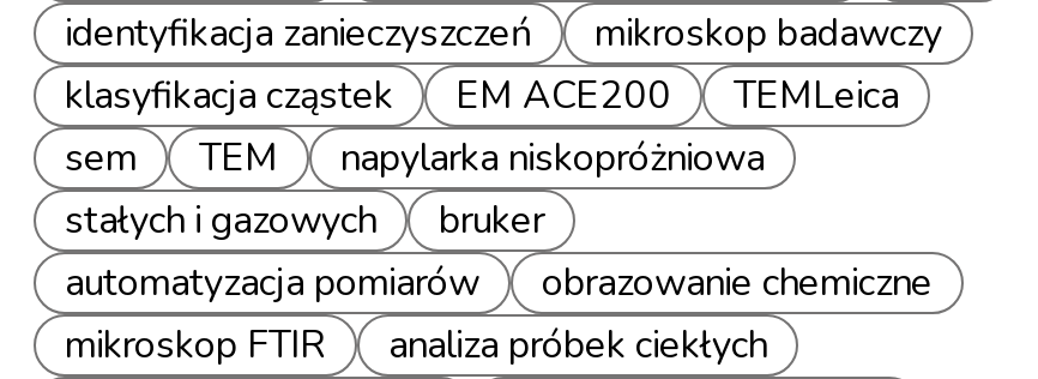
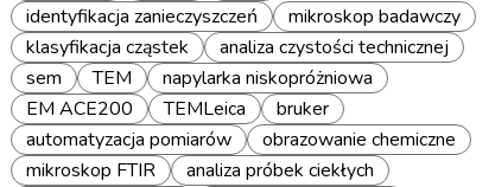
moved down: EM ACE200 | TEMLeica

+ analiza czystości technicznej

- stałych i gazowych
